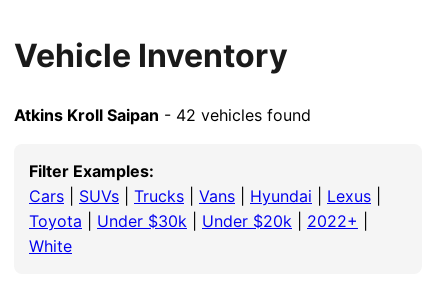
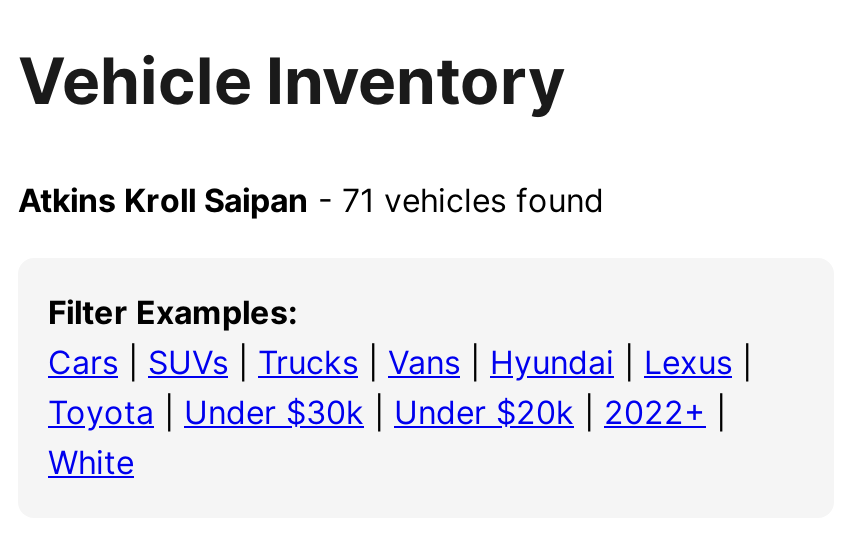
- Atkins Kroll Saipan - 42 vehicles found
+ Atkins Kroll Saipan - 71 vehicles found
